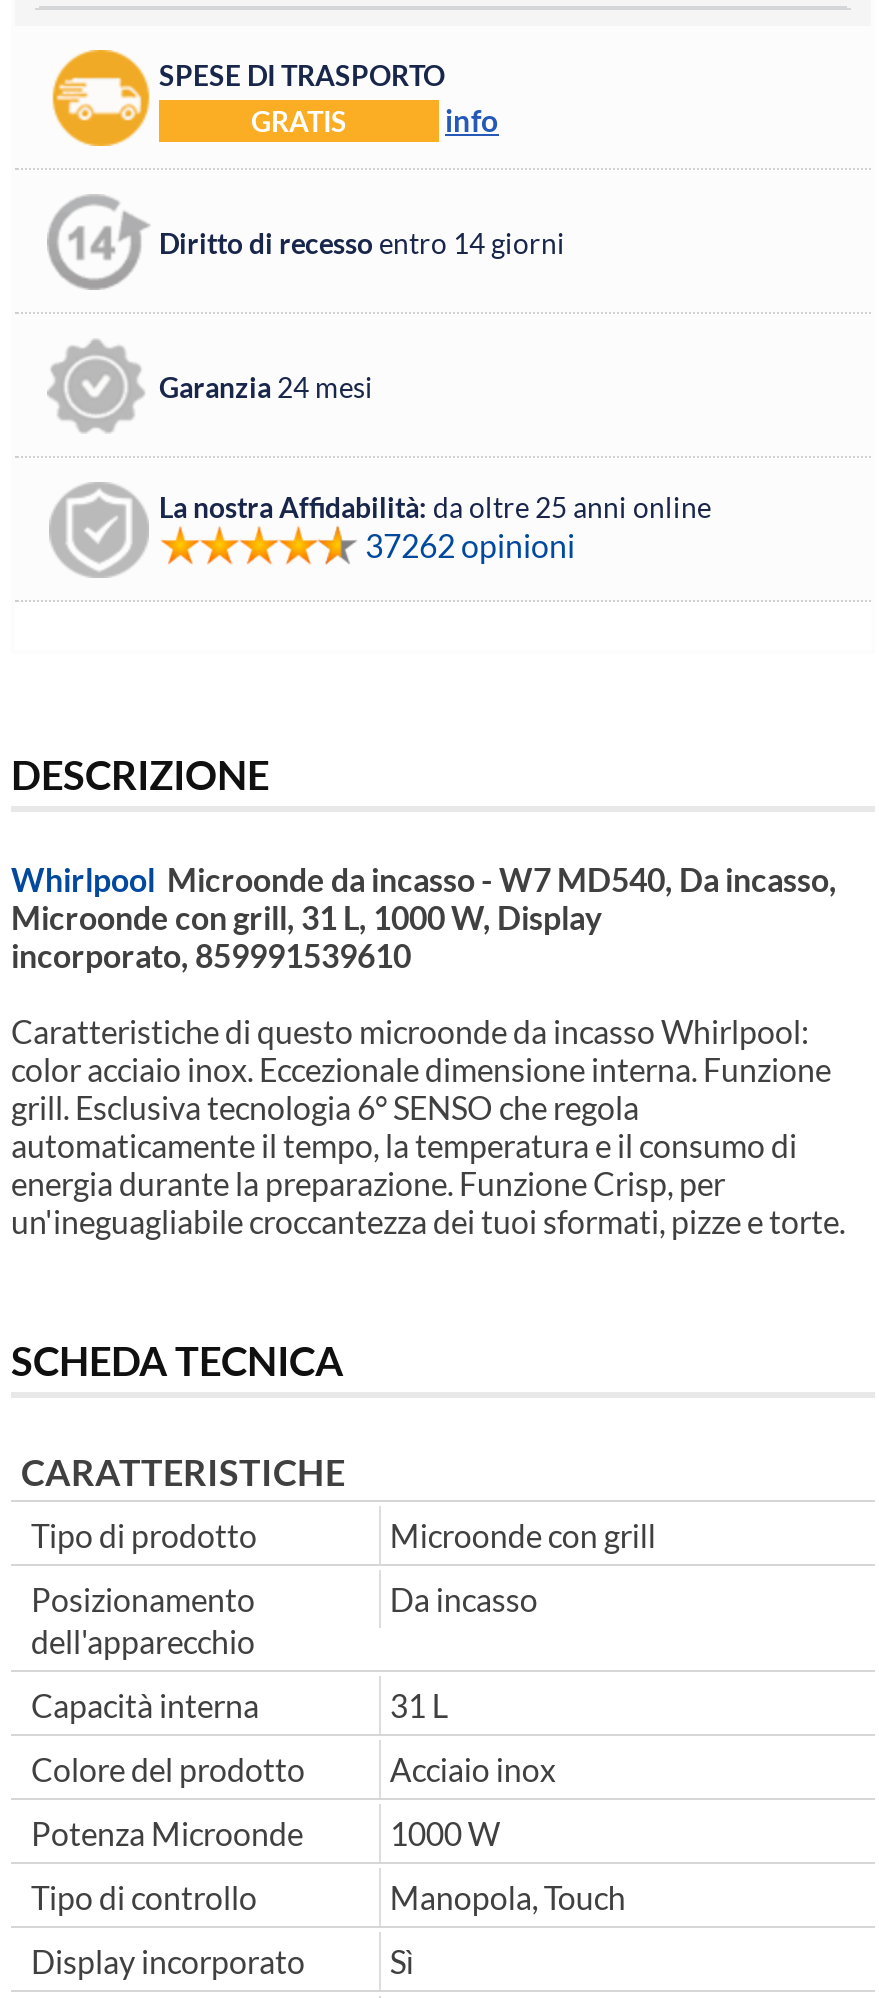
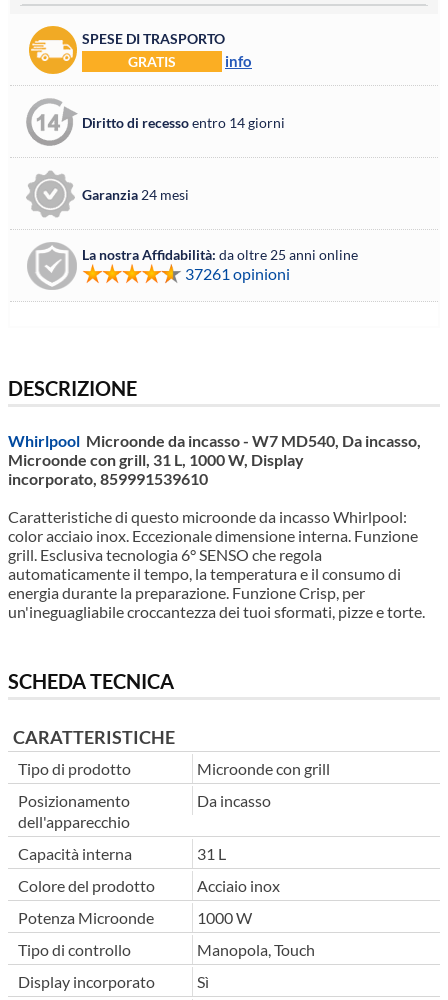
- 37262 opinioni
+ 37261 opinioni
